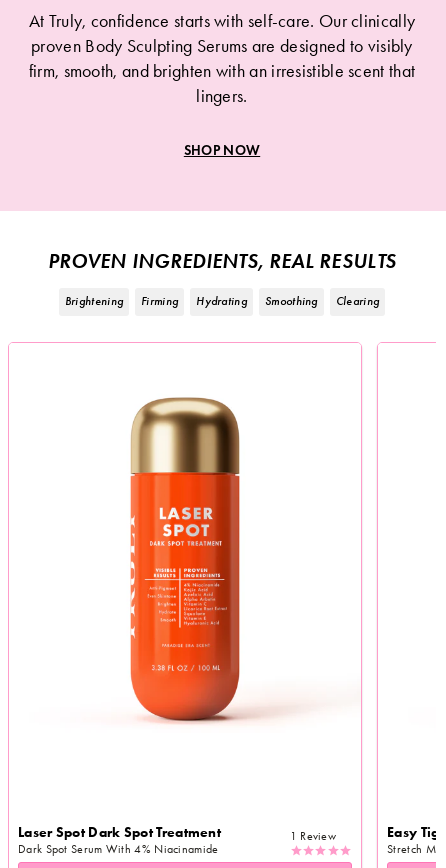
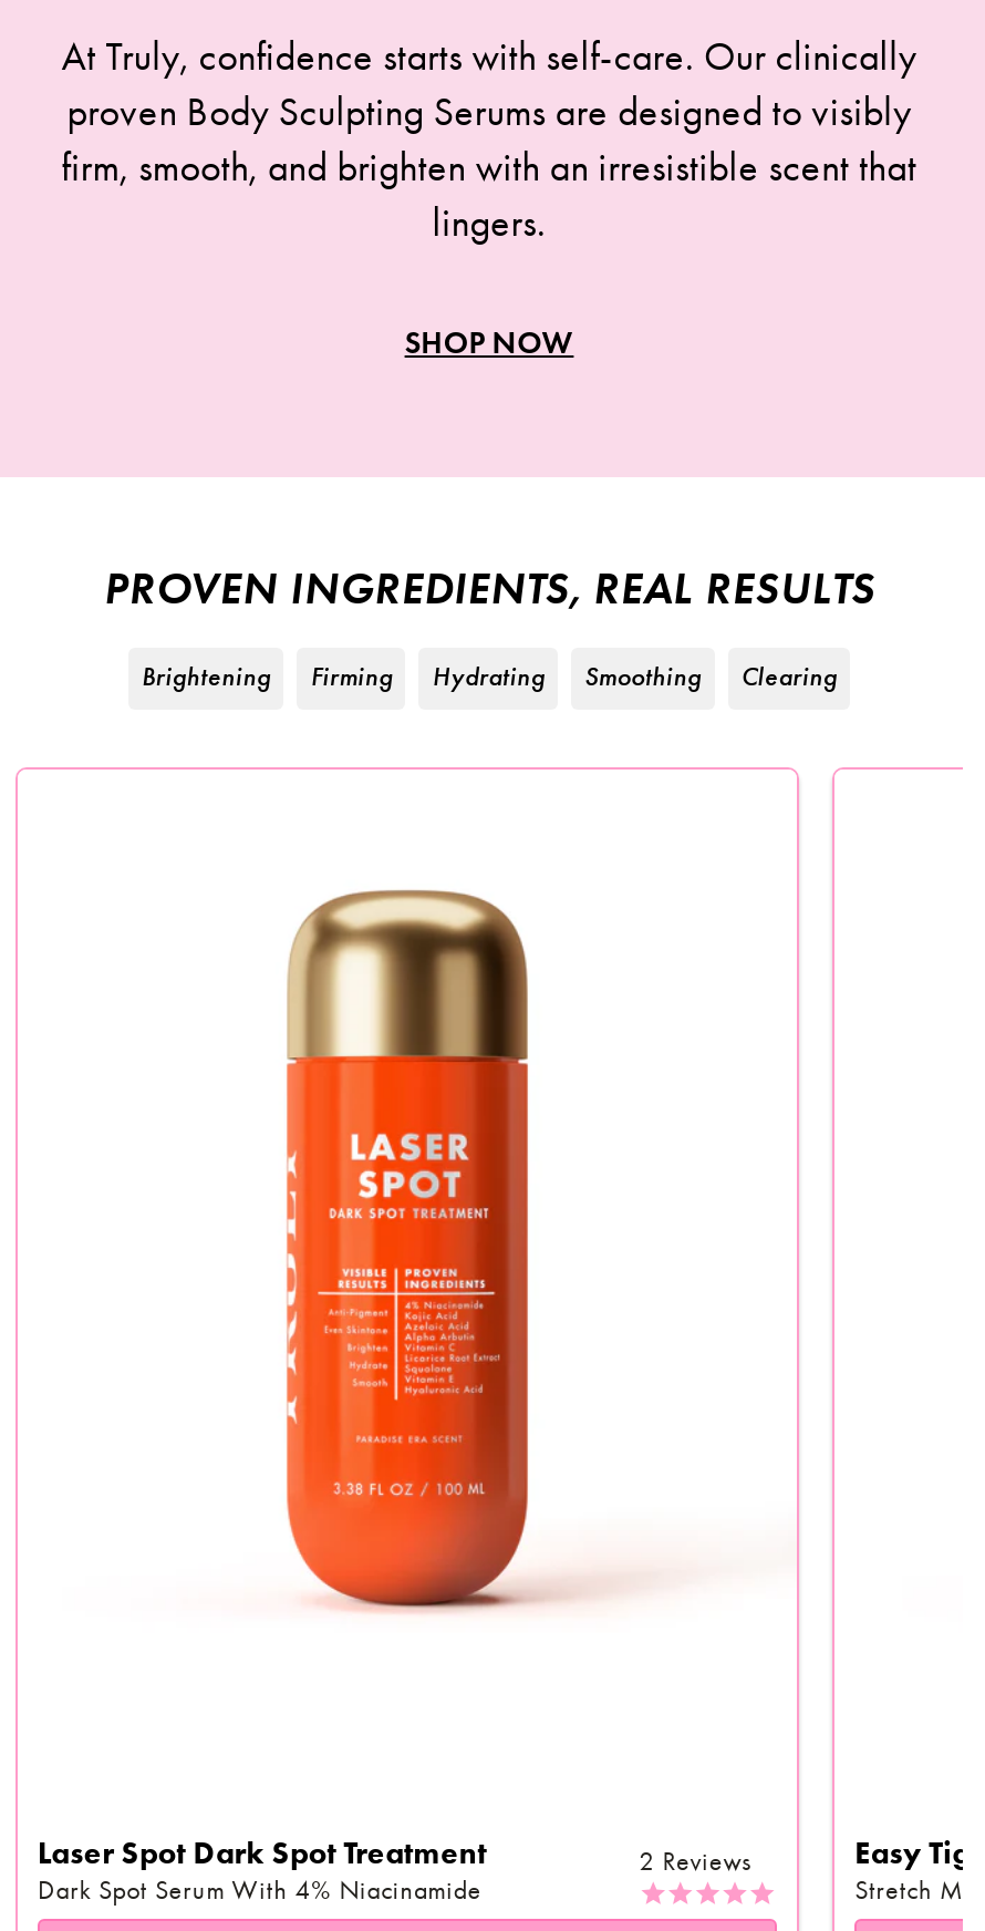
- 1 Review
+ 2 Reviews
